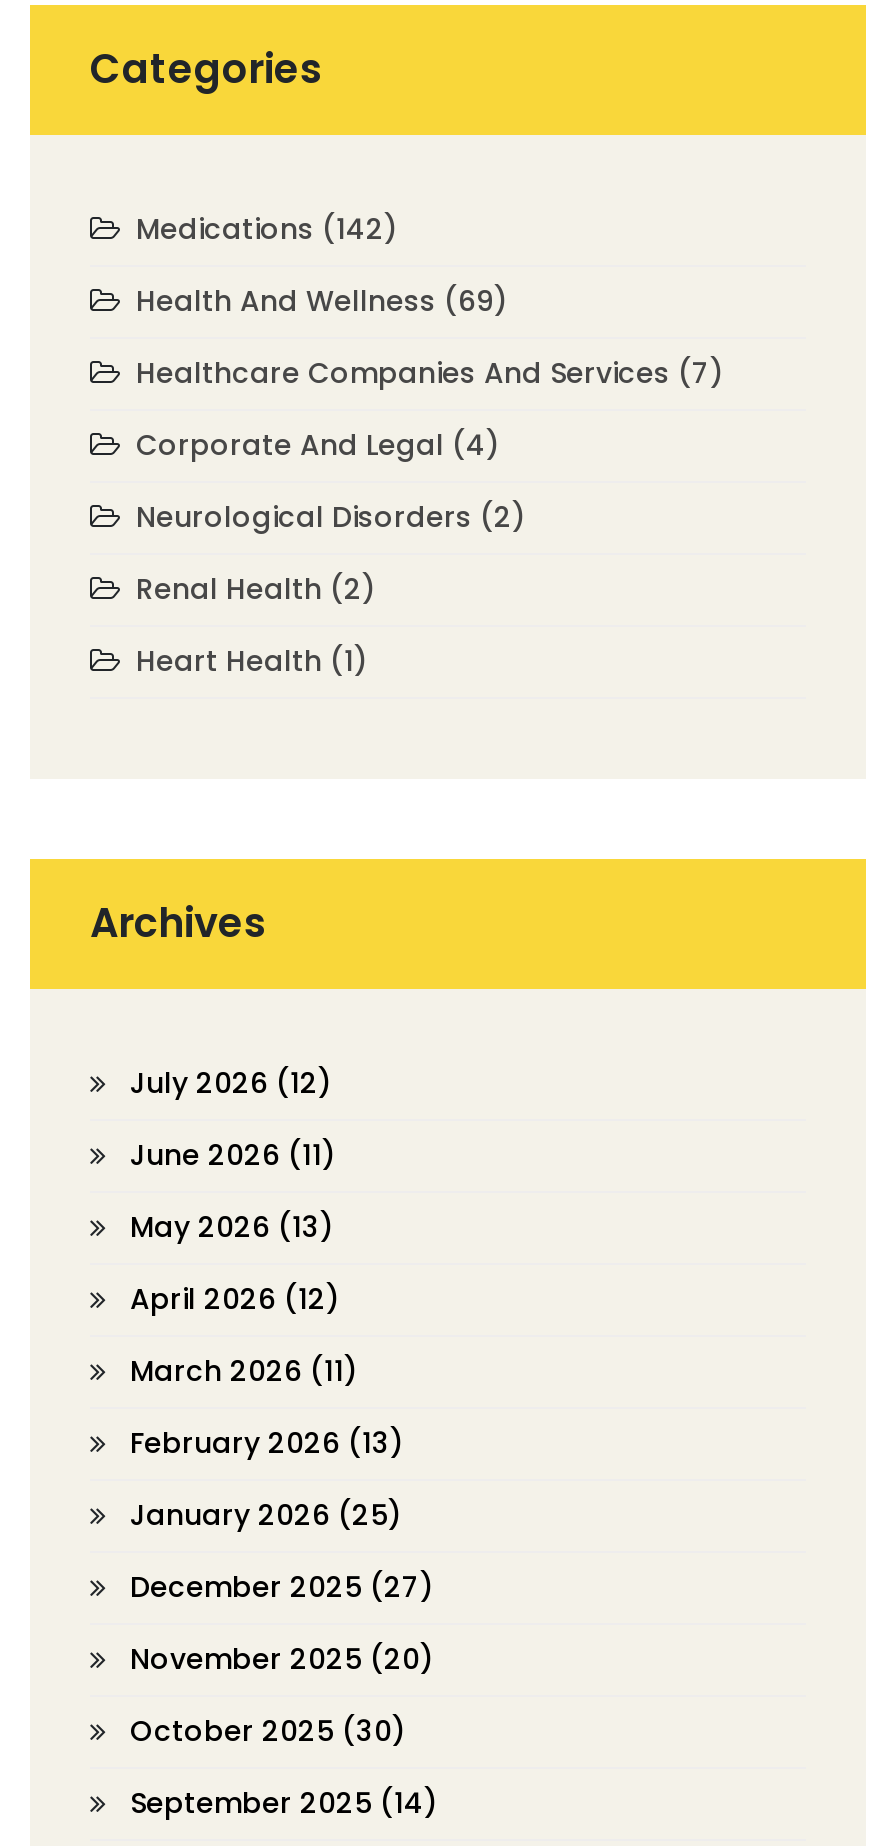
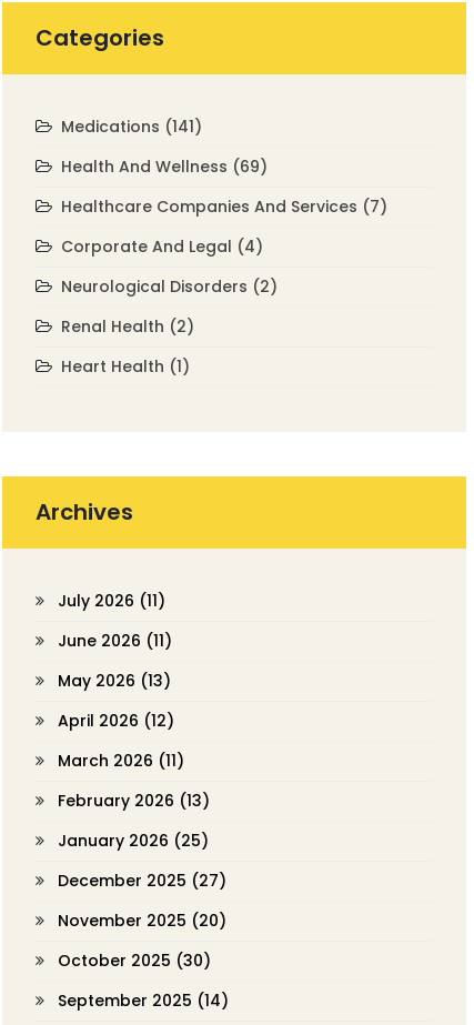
- Medications (142)
+ Medications (141)

- July 2026 (12)
+ July 2026 (11)
